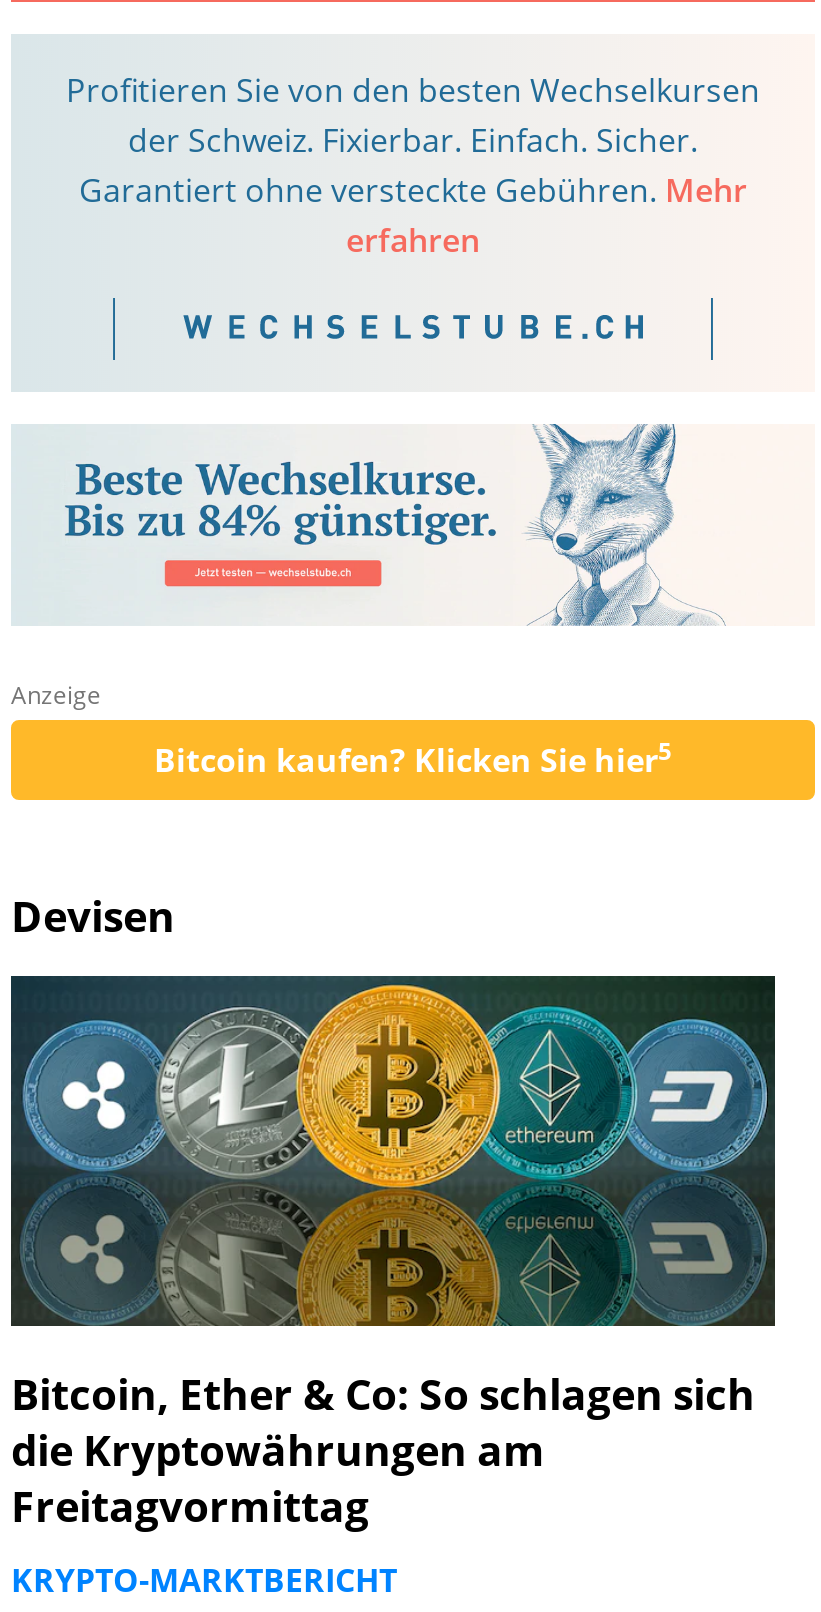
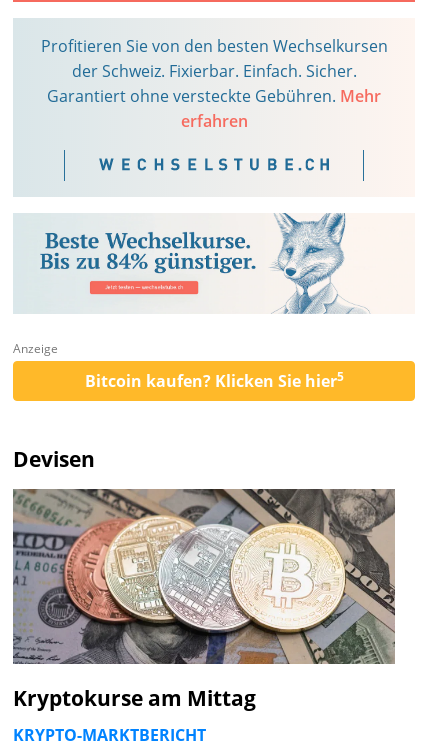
- [image]
+ [image]

- Bitcoin, Ether & Co: So schlagen sich
- die Kryptowährungen am
- Freitagvormittag
+ Kryptokurse am Mittag
